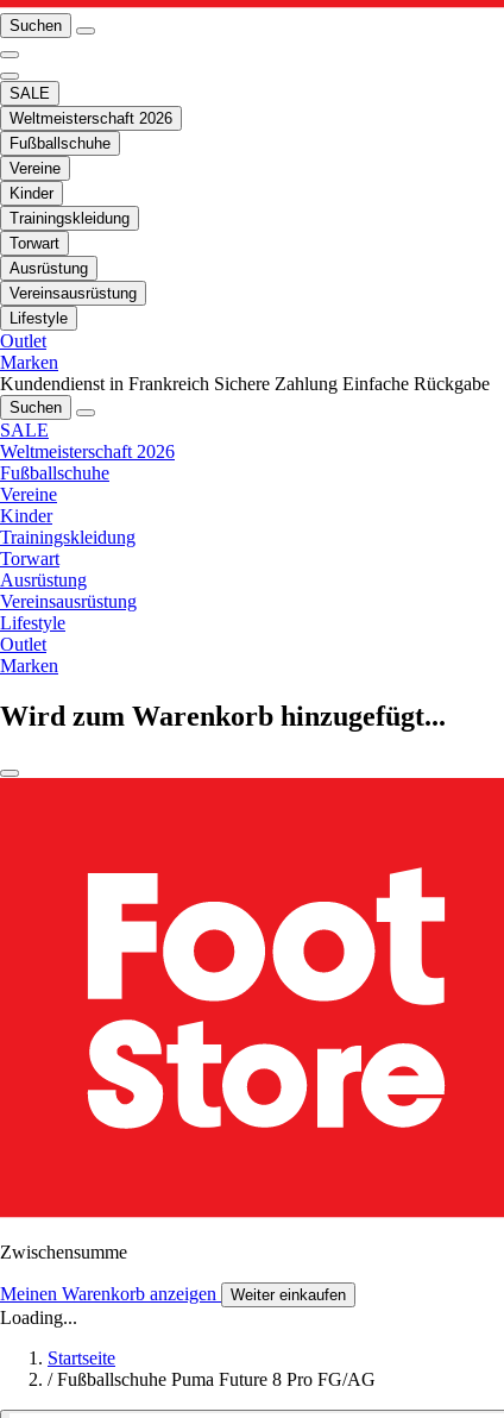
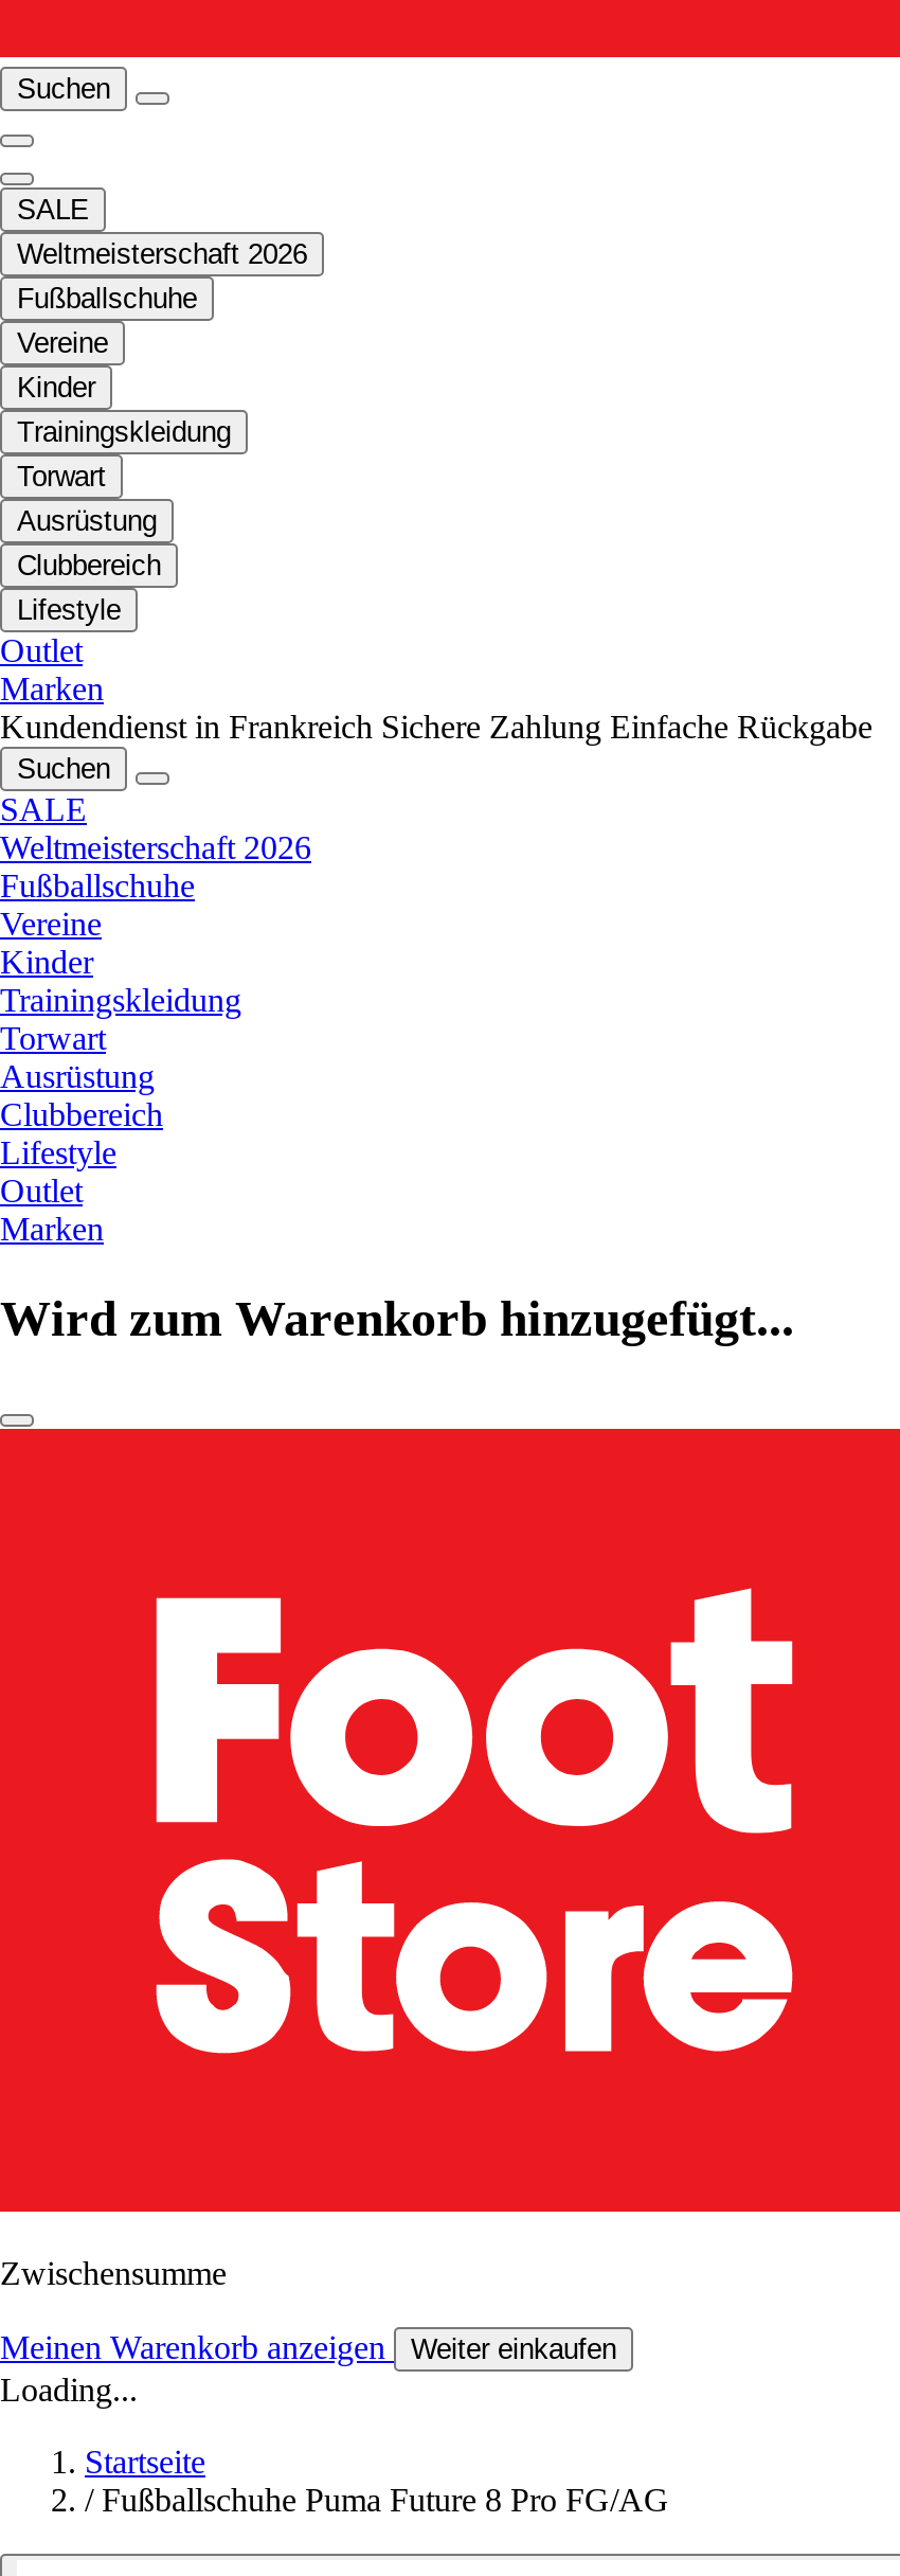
- Vereinsausrüstung
+ Clubbereich

- Vereinsausrüstung
+ Clubbereich
